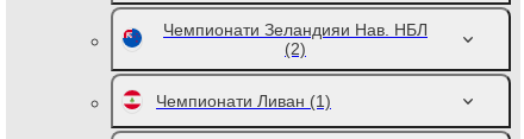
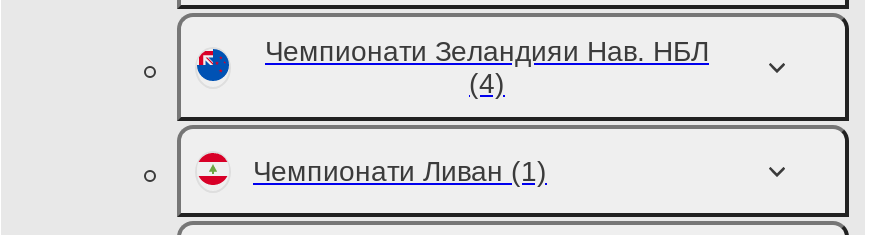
- (2)
+ (4)
